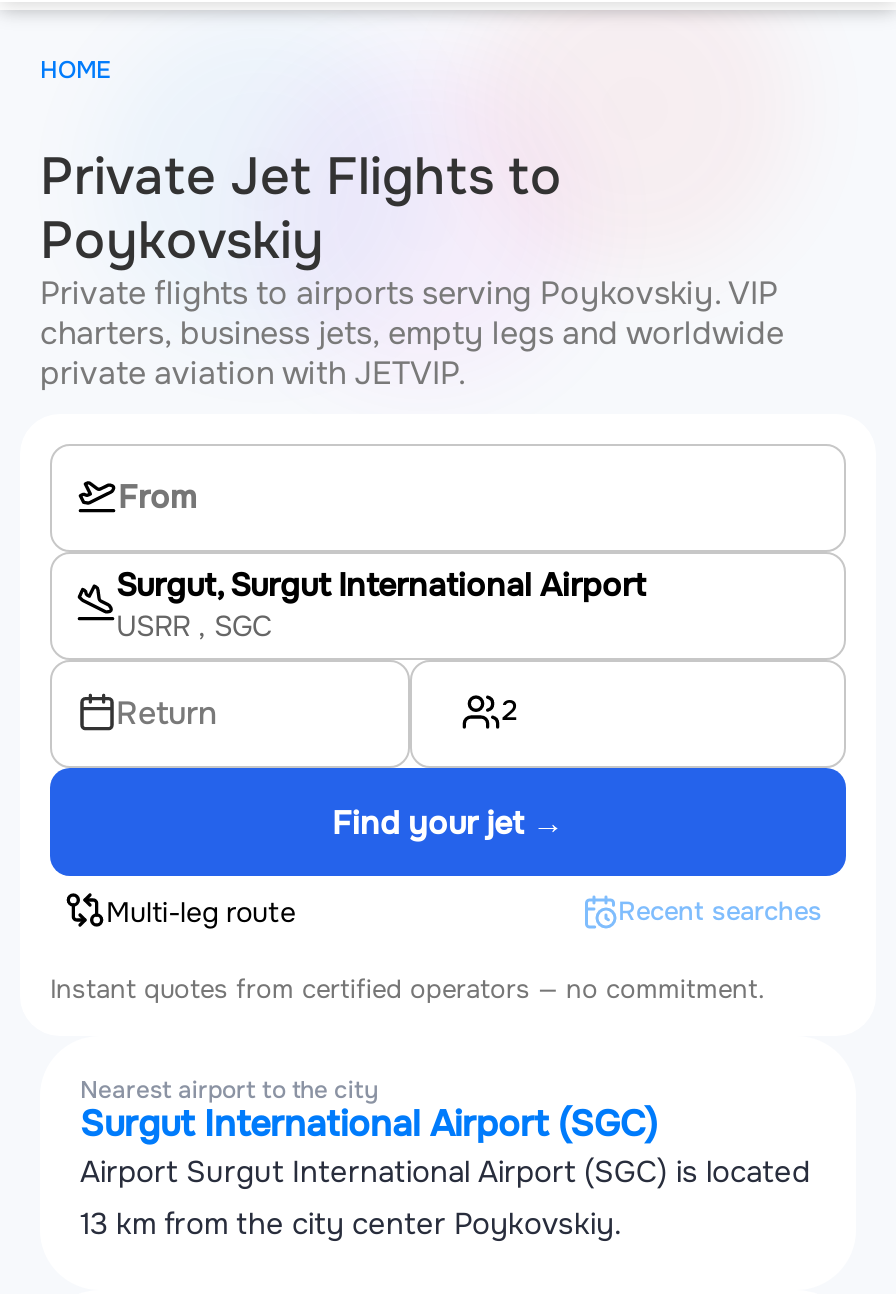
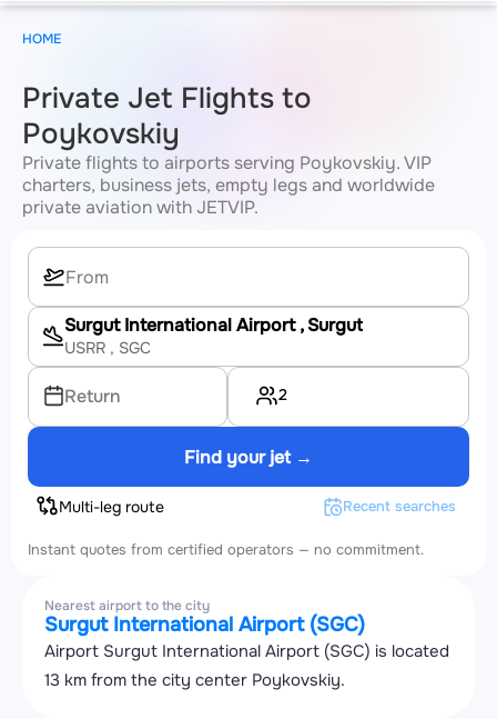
- Surgut, Surgut International Airport
+ Surgut International Airport, Surgut
